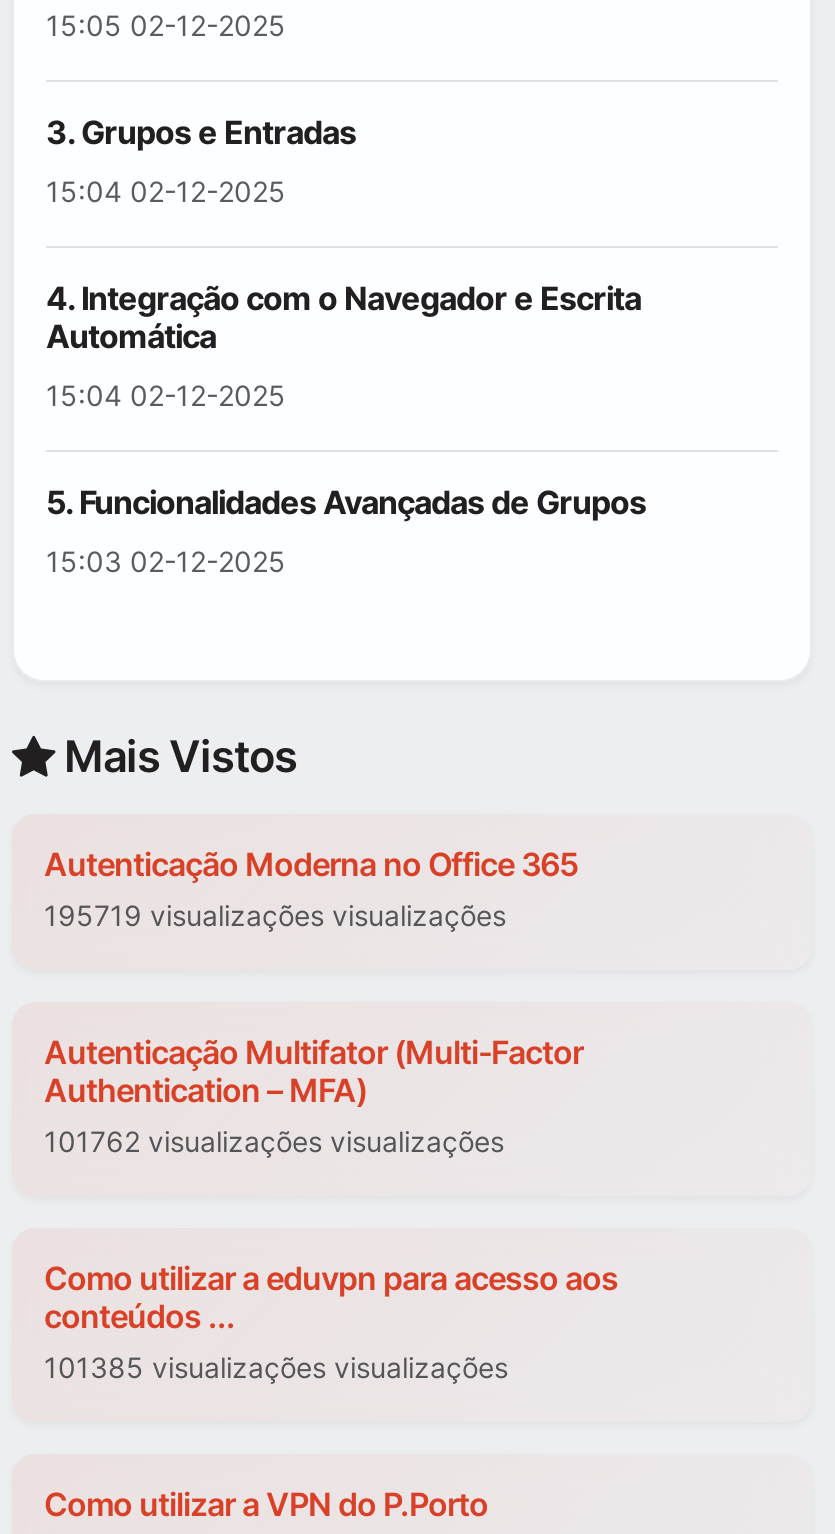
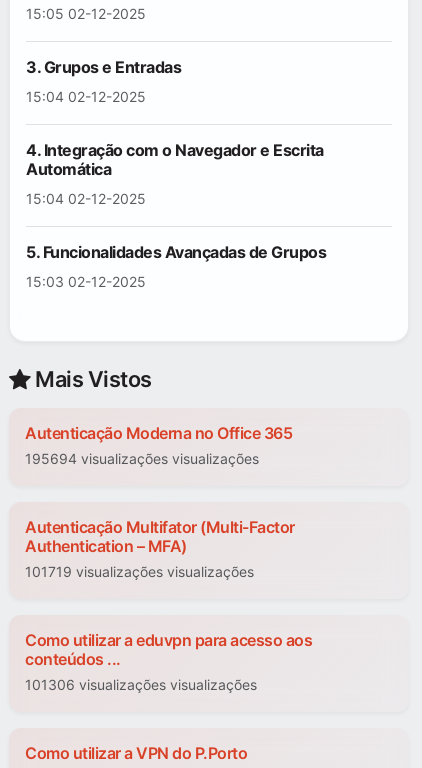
- 195719 visualizações visualizações
+ 195694 visualizações visualizações

- 101762 visualizações visualizações
+ 101719 visualizações visualizações

- 101385 visualizações visualizações
+ 101306 visualizações visualizações
